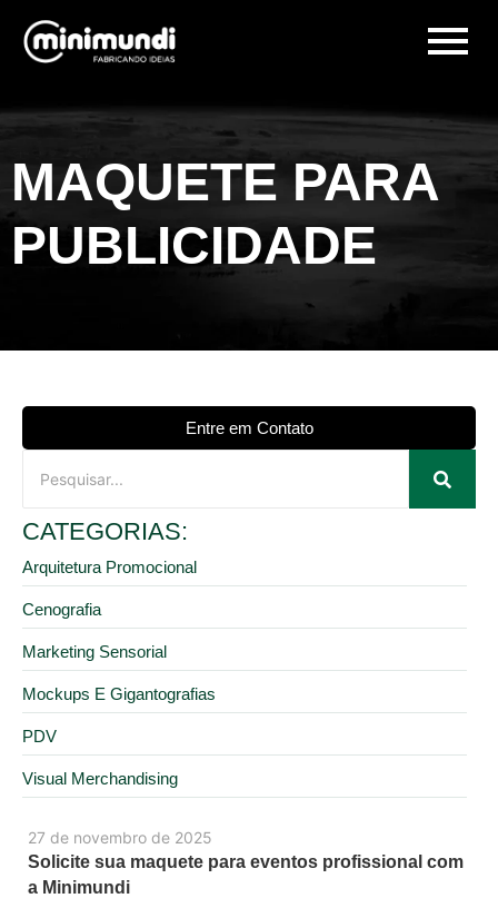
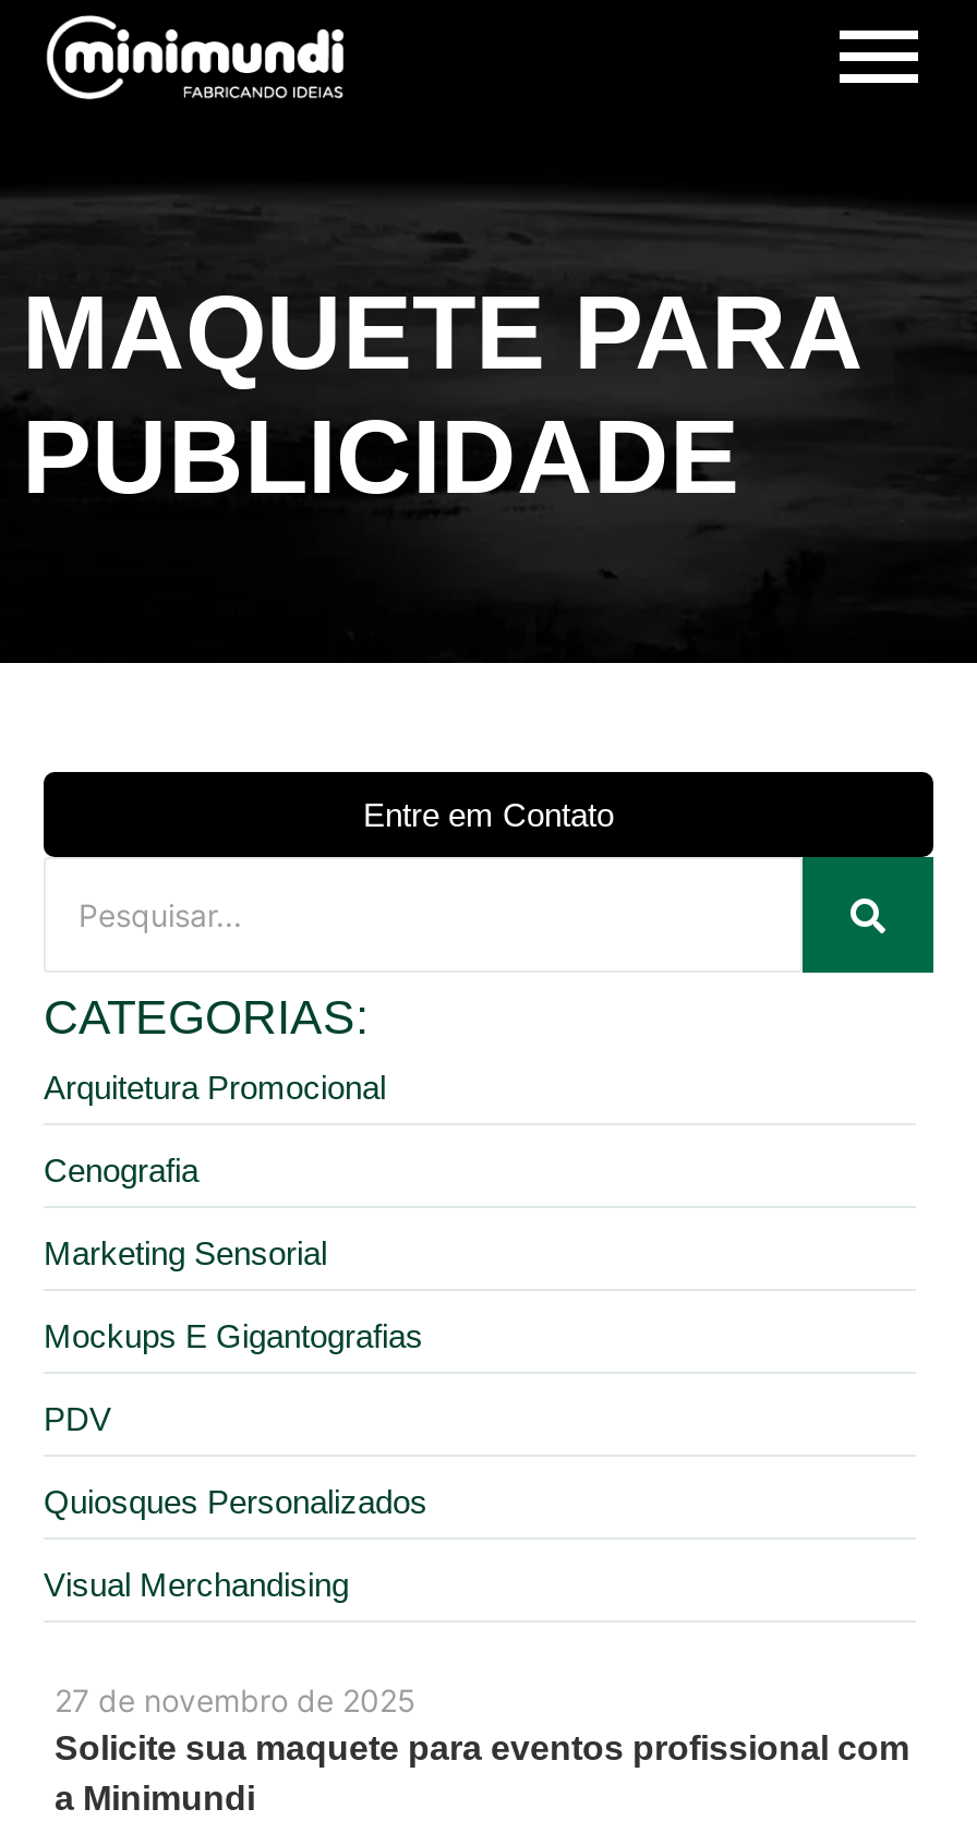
+ Quiosques Personalizados
